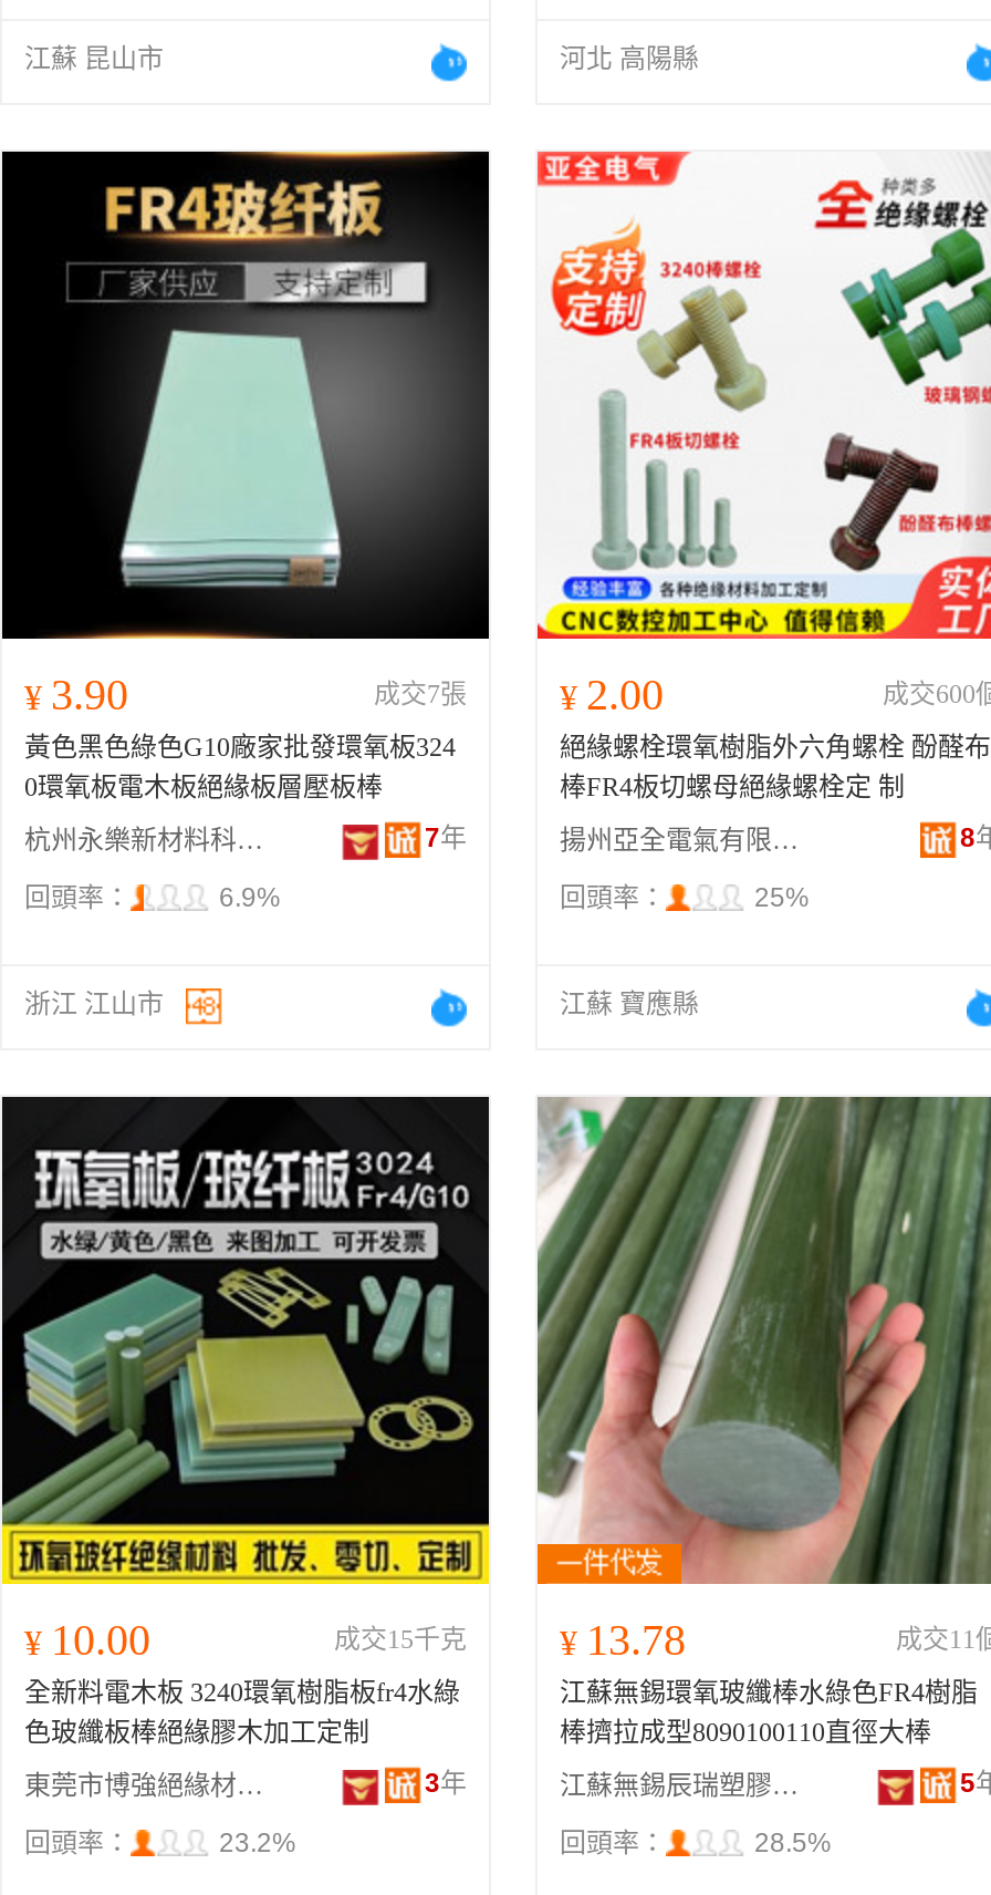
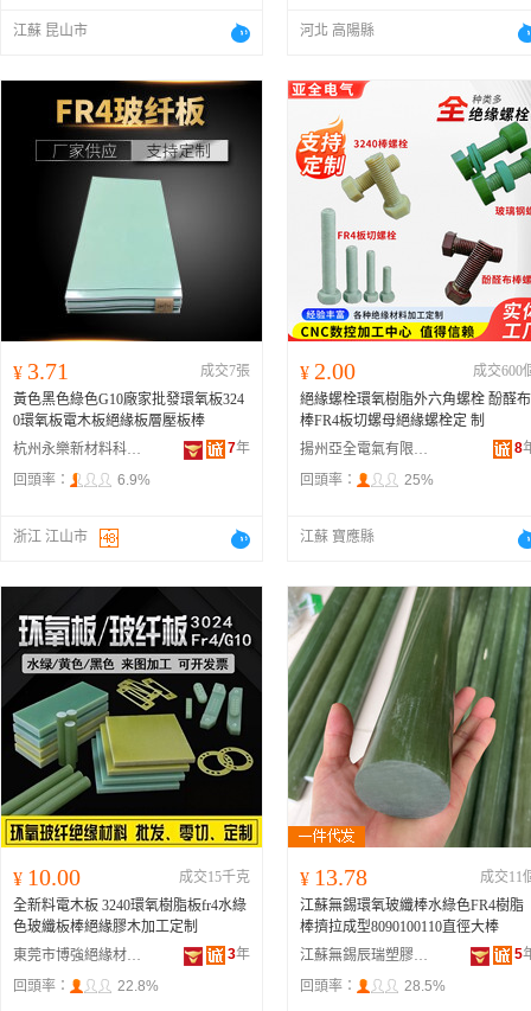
- ¥ 3.90
+ ¥ 3.71

- 23.2%
+ 22.8%
